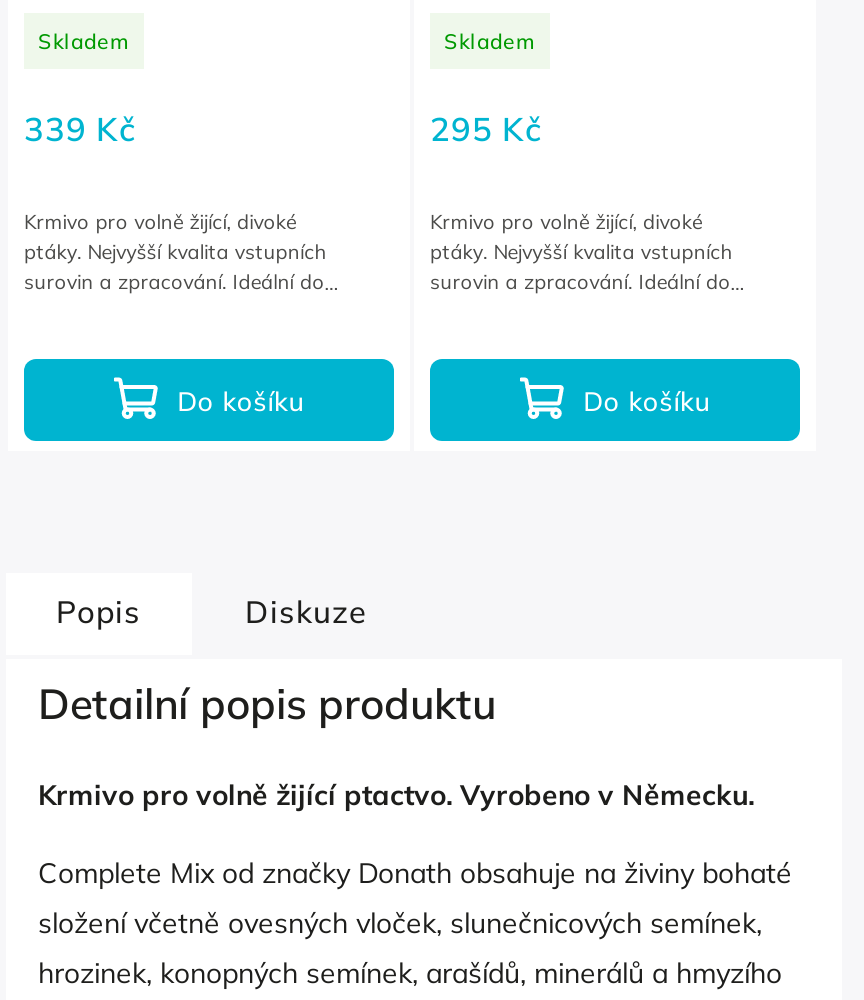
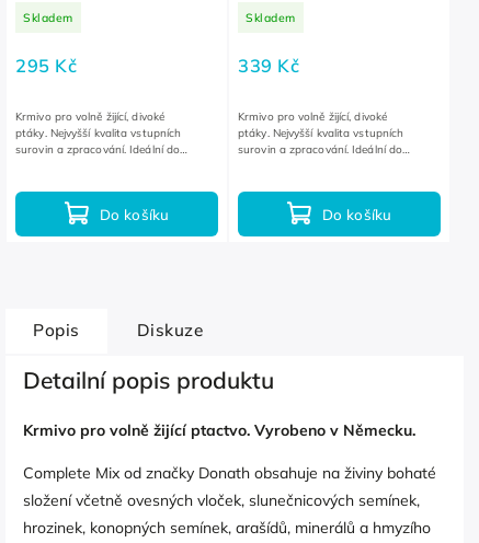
- 339 Kč
+ 295 Kč

- 295 Kč
+ 339 Kč
